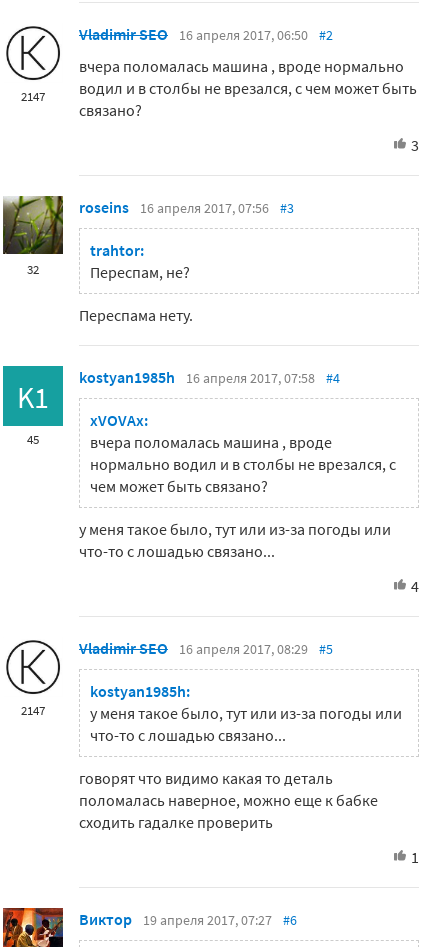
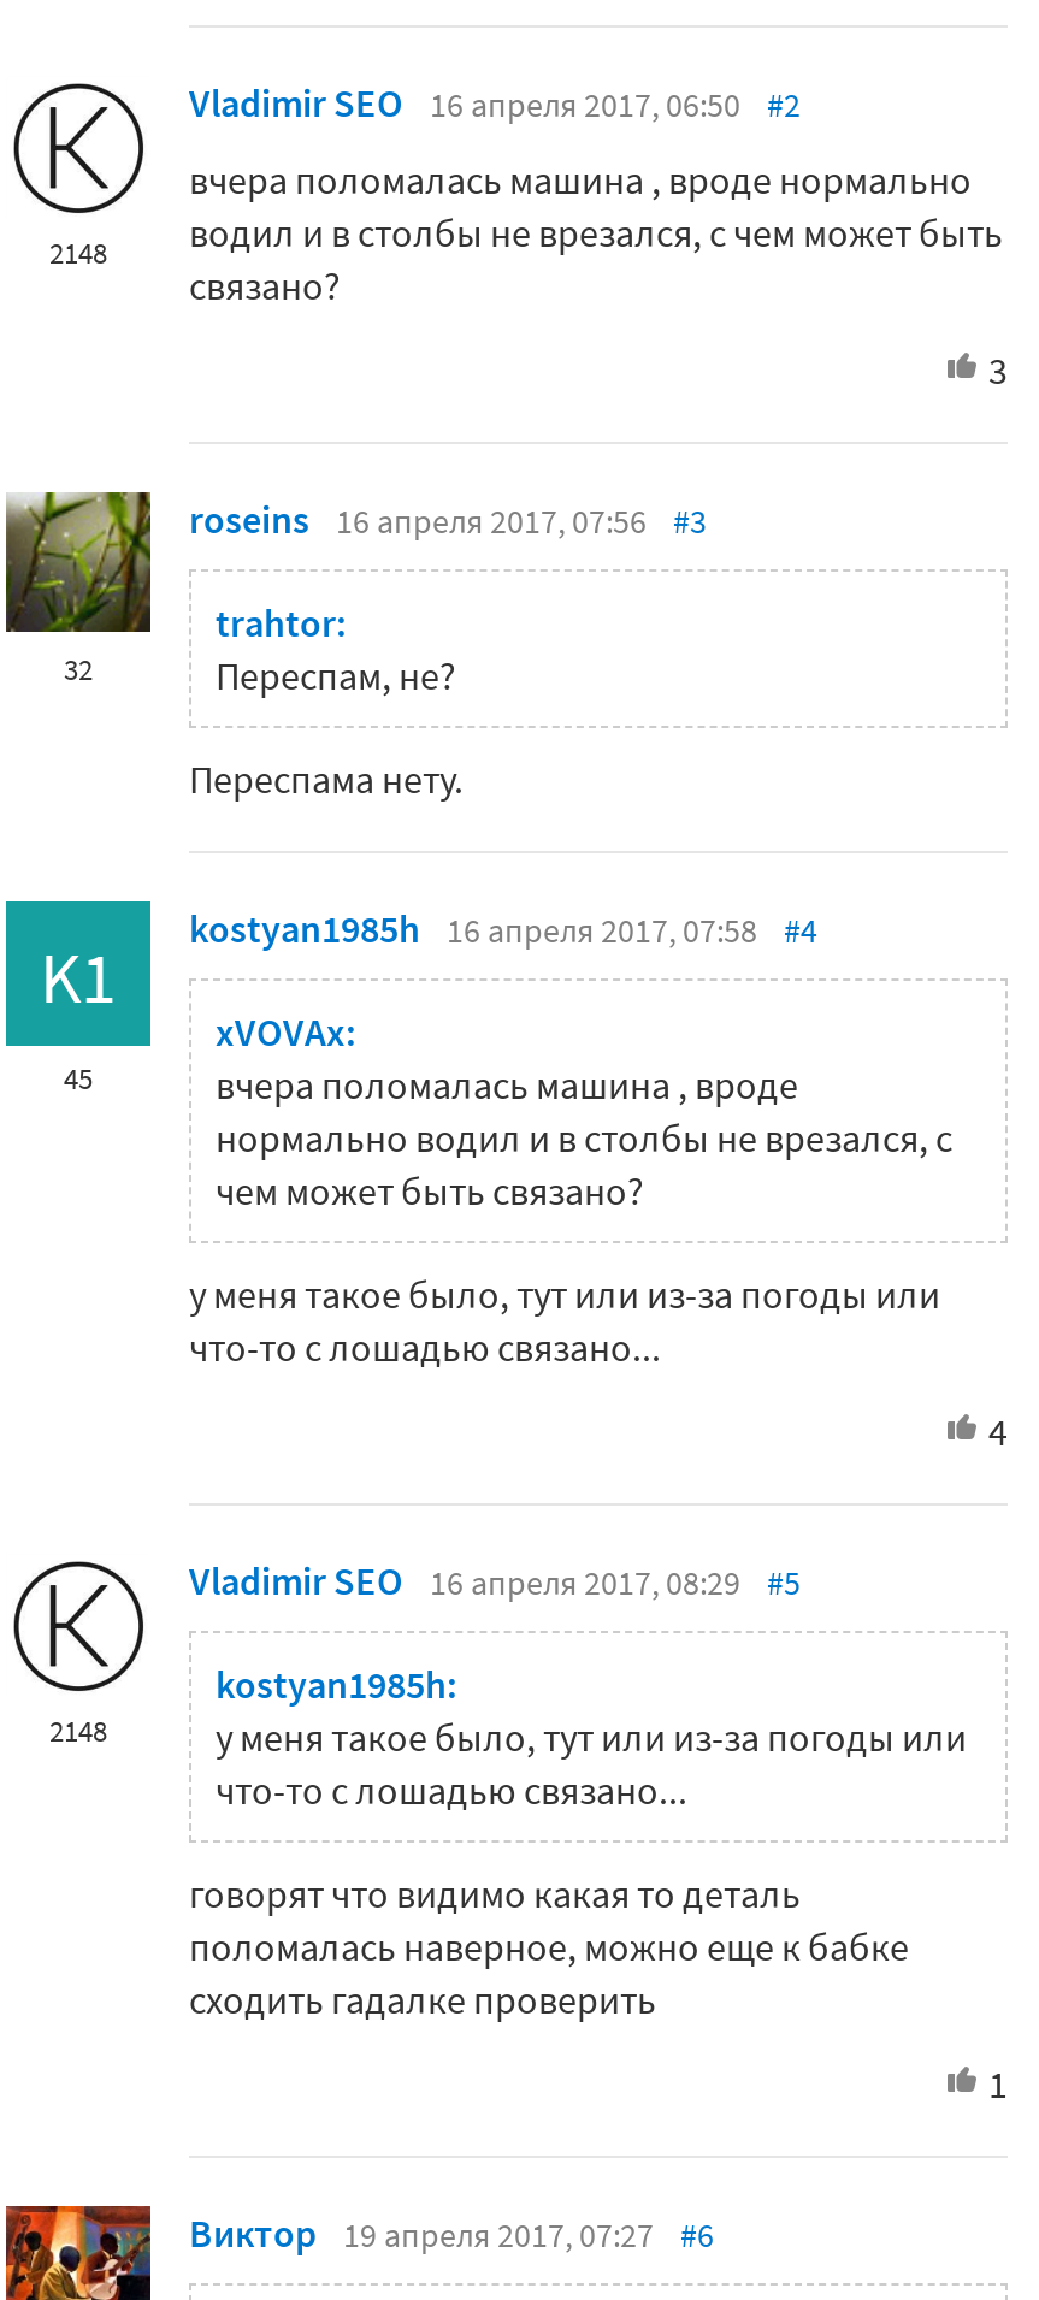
- 2147
+ 2148

- 2147
+ 2148
